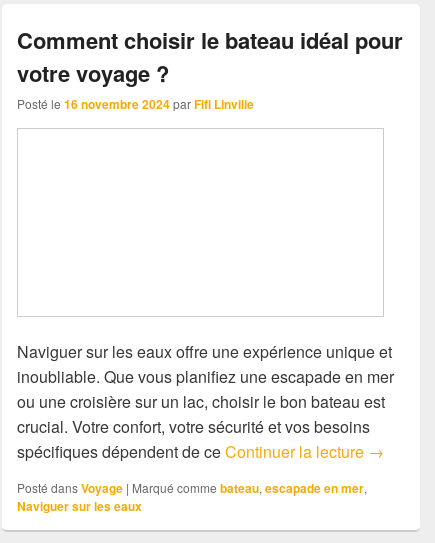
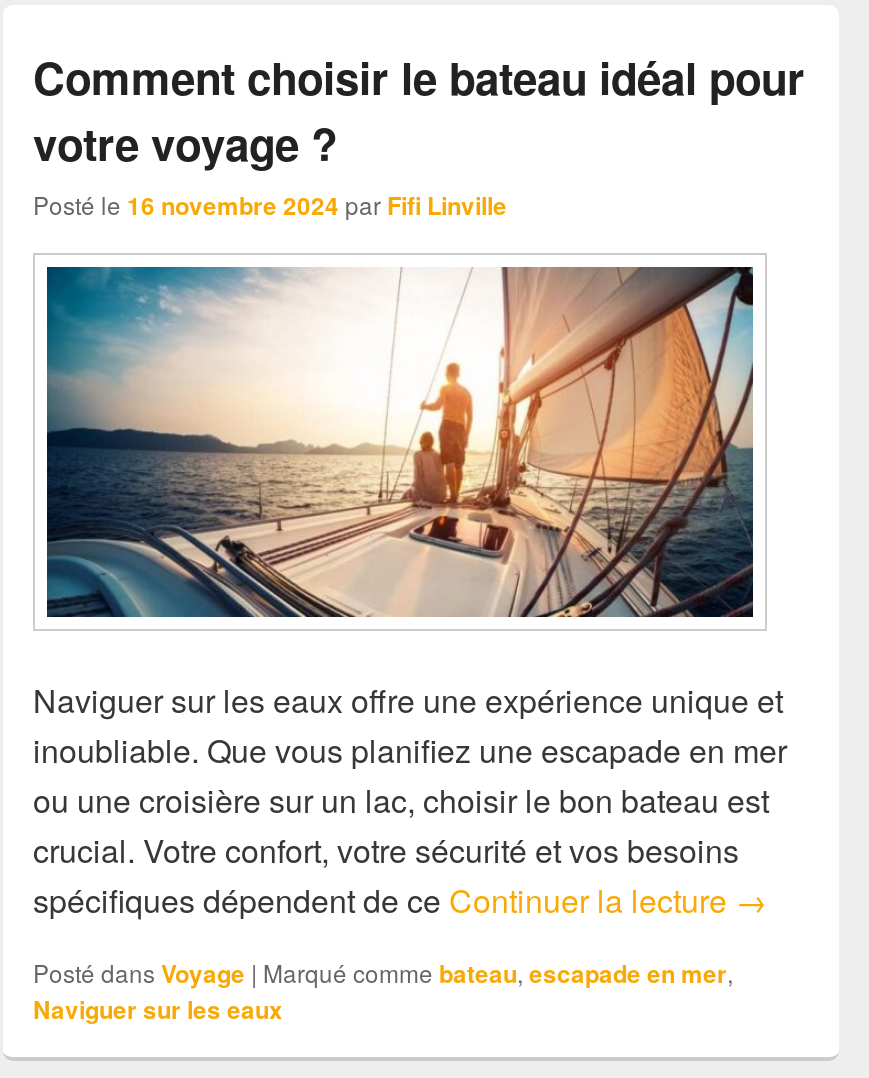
+ [image]
